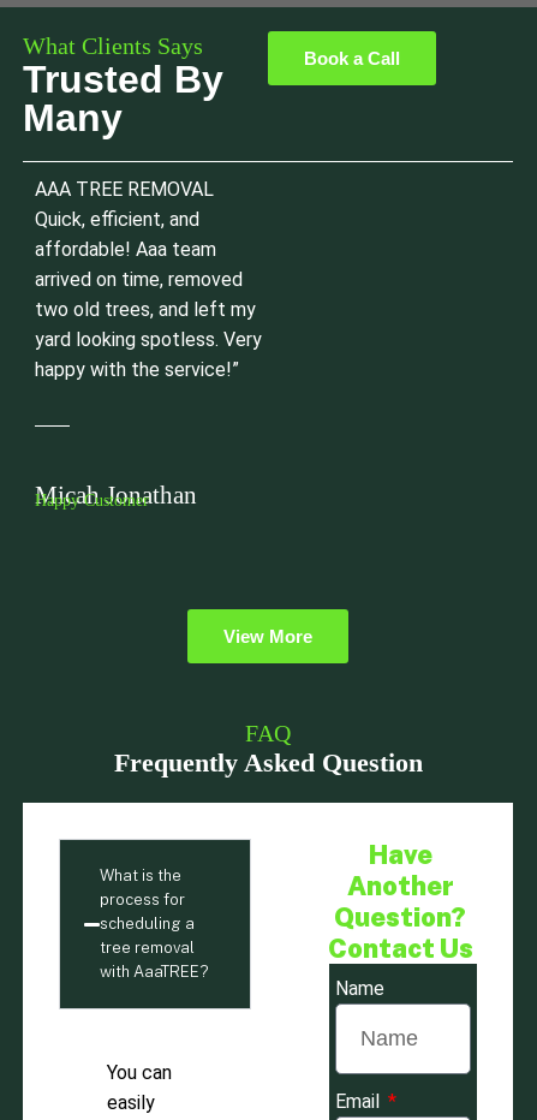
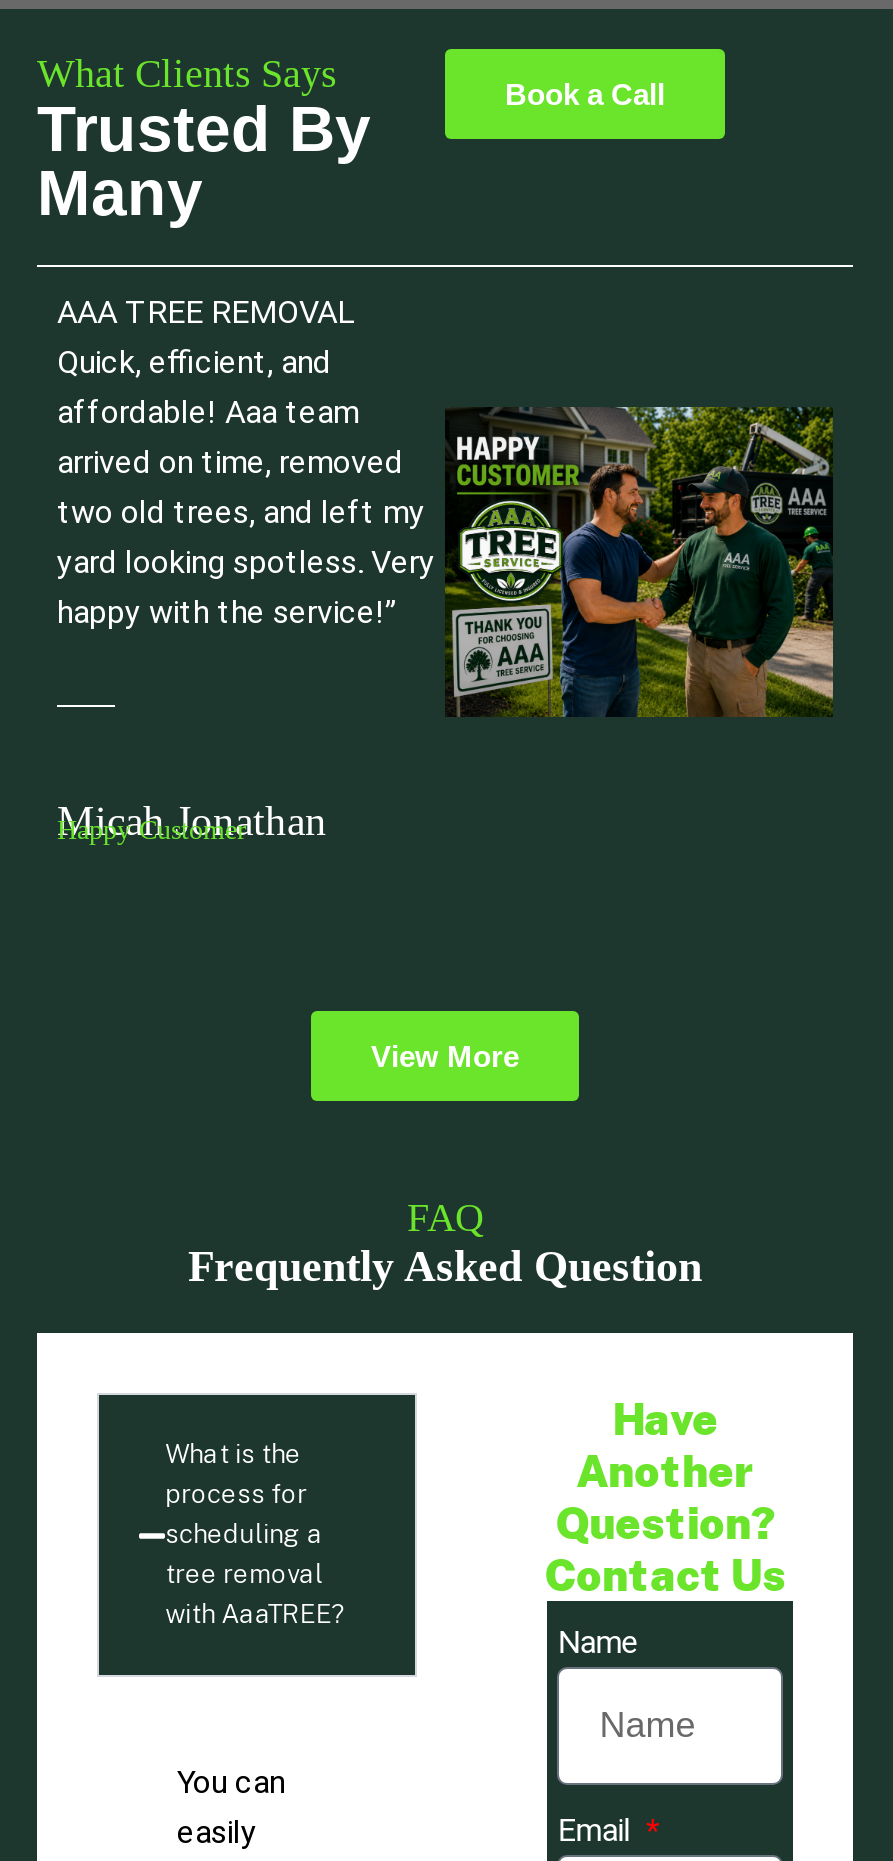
+ [image]
